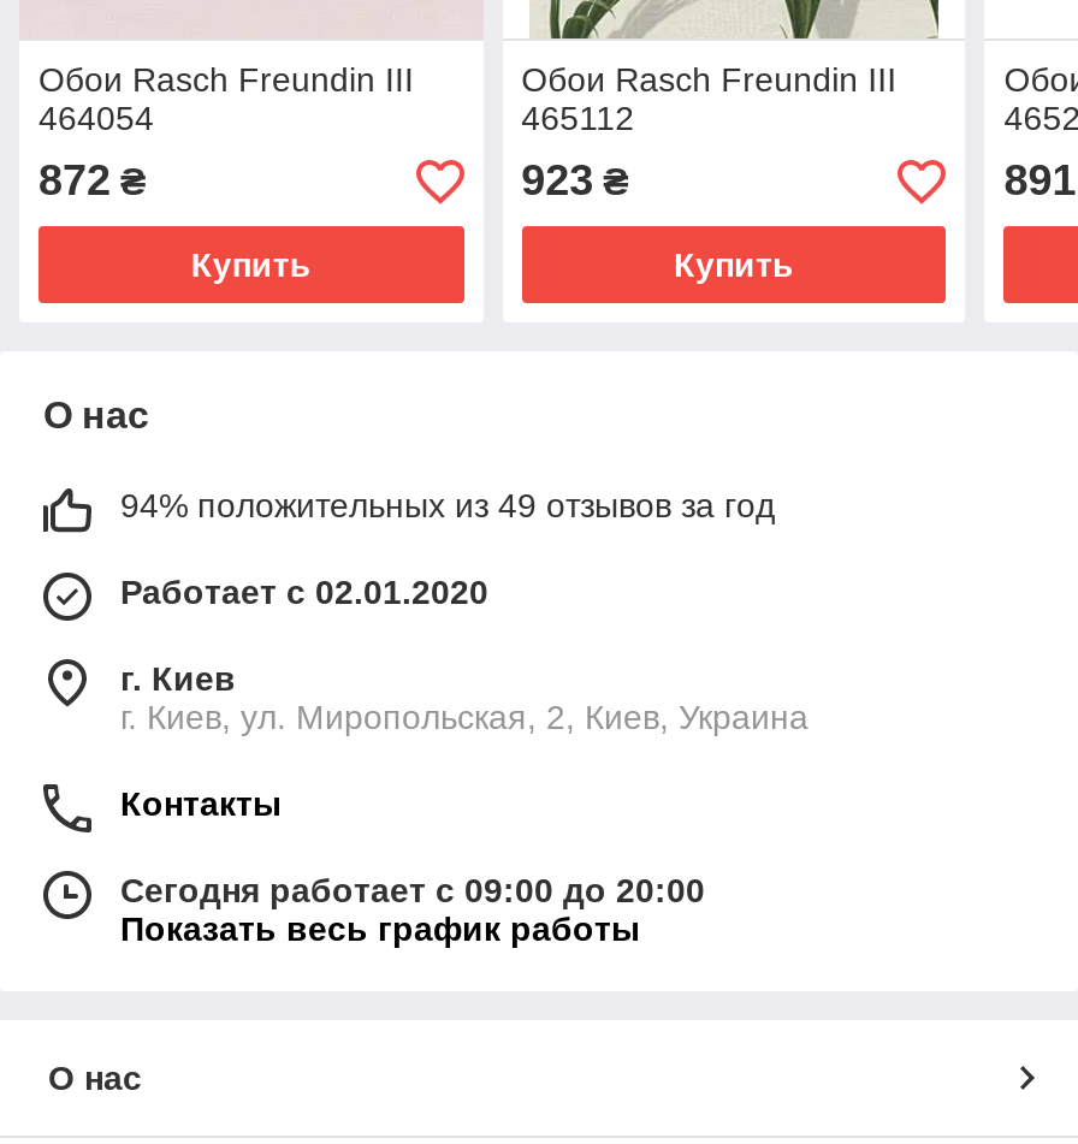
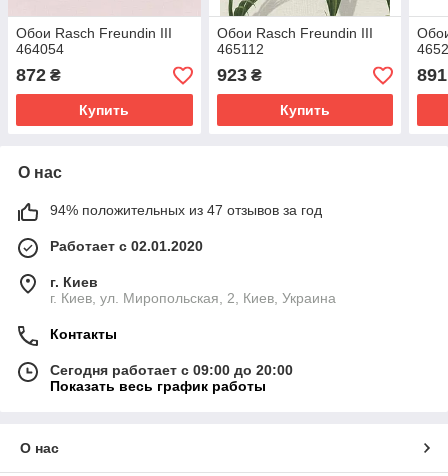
- 94% положительных из 49 отзывов за год
+ 94% положительных из 47 отзывов за год
